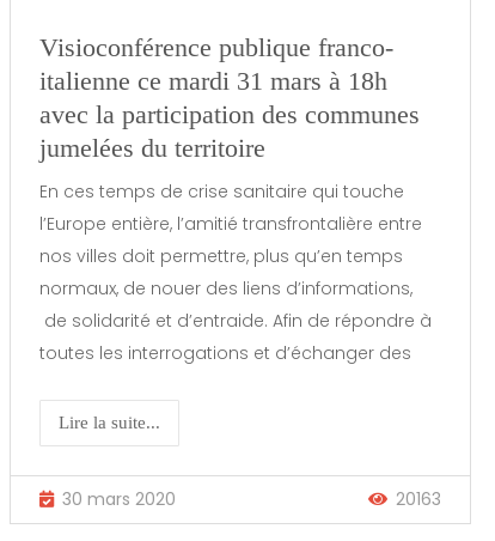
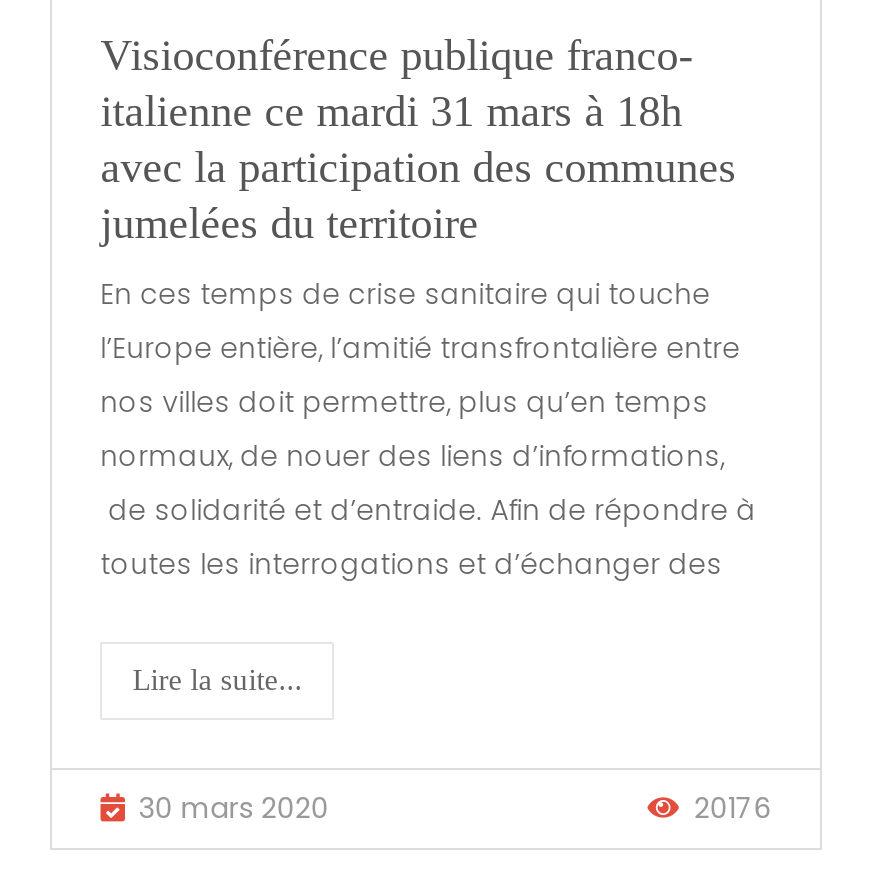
- 20163
+ 20176
